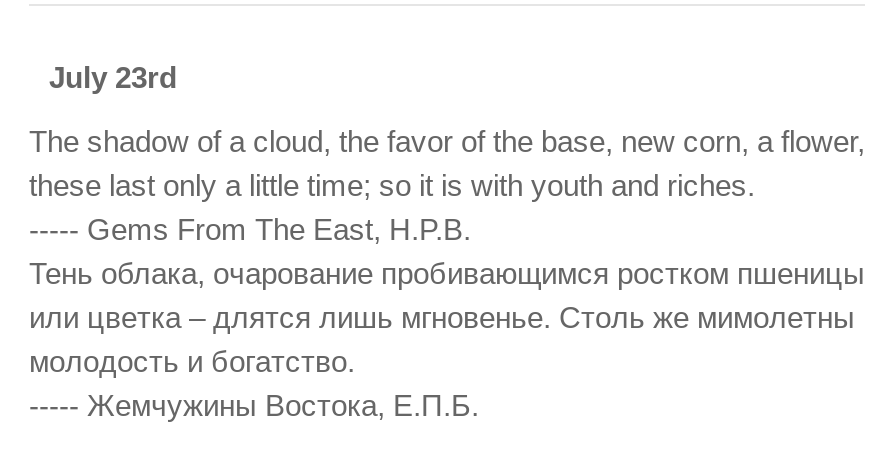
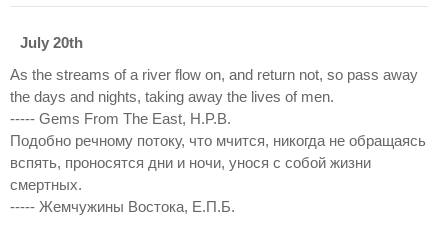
- July 23rd
+ July 20th

- The shadow of a cloud, the favor of the base, new corn, a flower,
- these last only a little time; so it is with youth and riches.
+ As the streams of a river flow on, and return not, so pass away
+ the days and nights, taking away the lives of men.

- Тень облака, очарование пробивающимся ростком пшеницы
- или цветка – длятся лишь мгновенье. Столь же мимолетны
- молодость и богатство.
+ Подобно речному потоку, что мчится, никогда не обращаясь
+ вспять, проносятся дни и ночи, унося с собой жизни
+ смертных.
